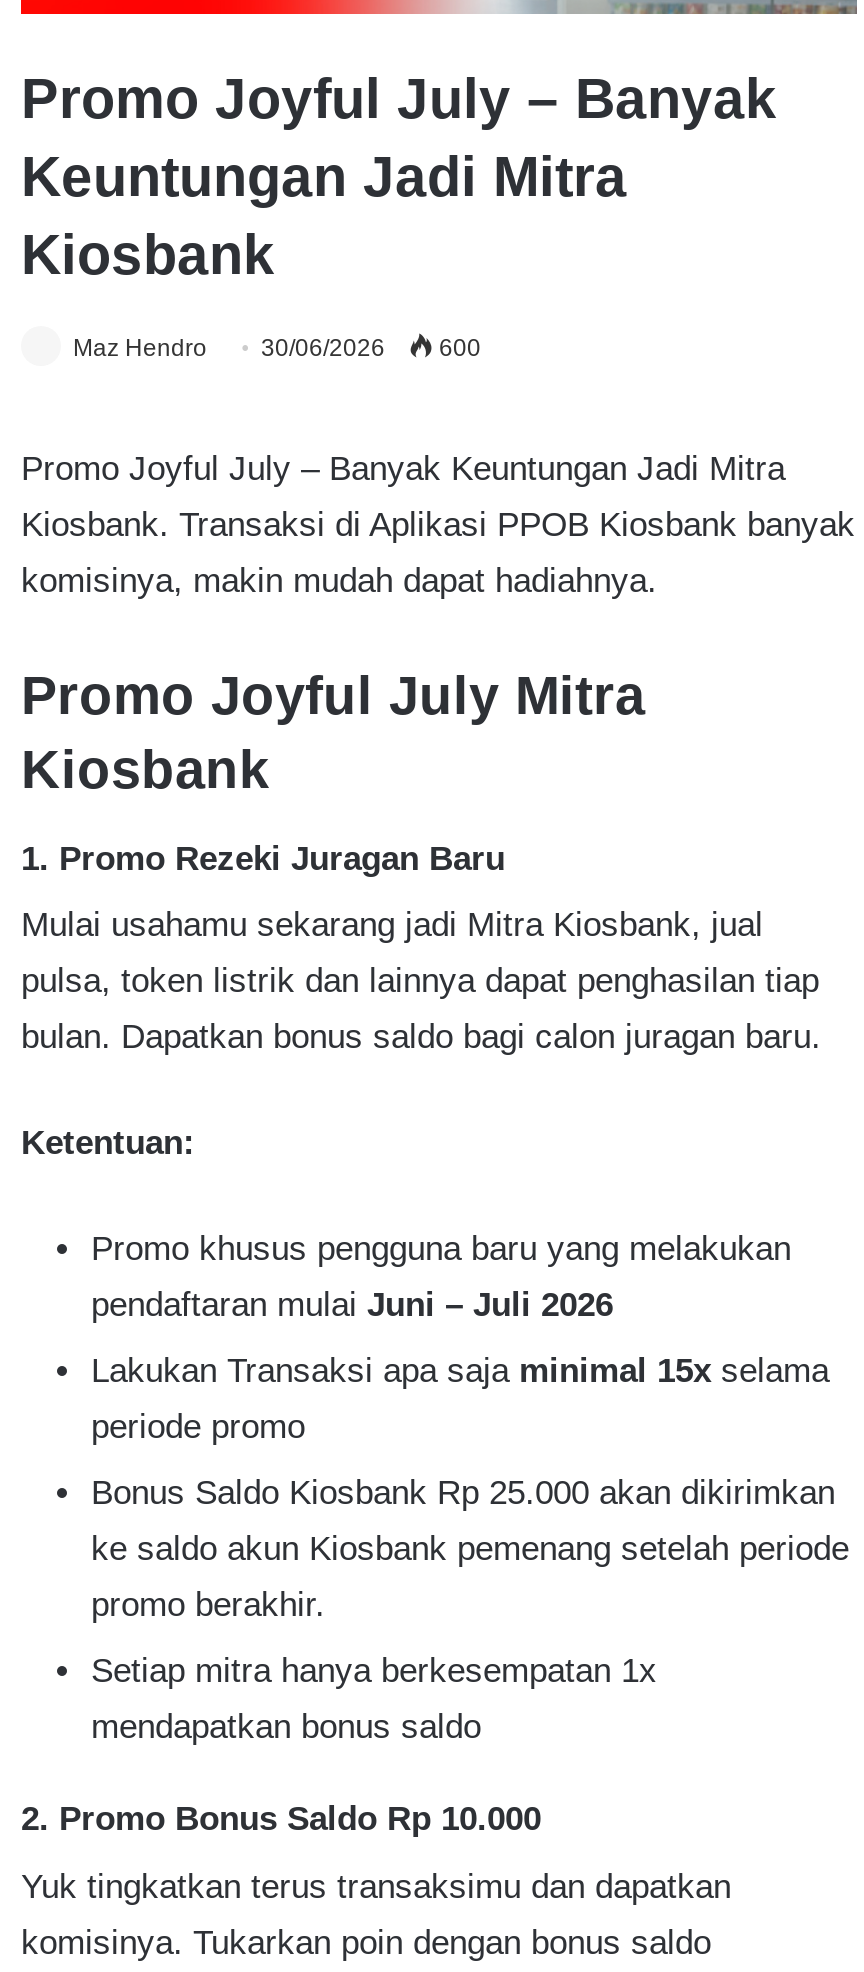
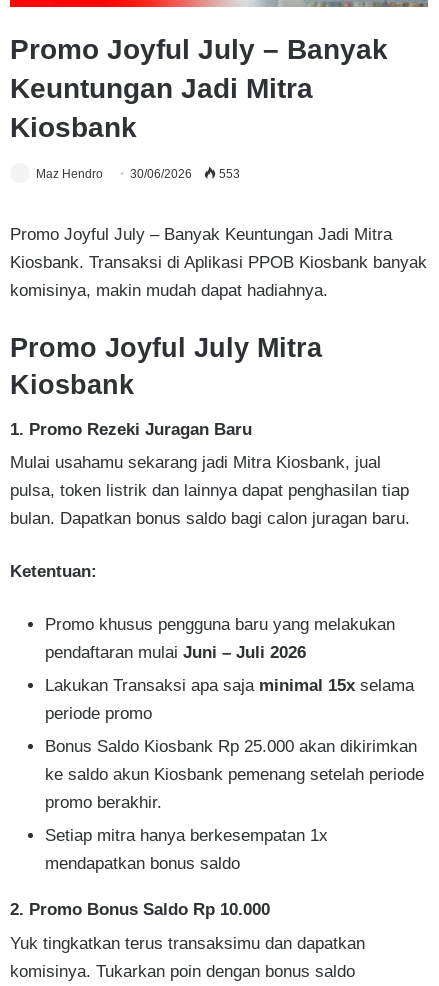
- Maz Hendro 30/06/2026 600
+ Maz Hendro 30/06/2026 553
